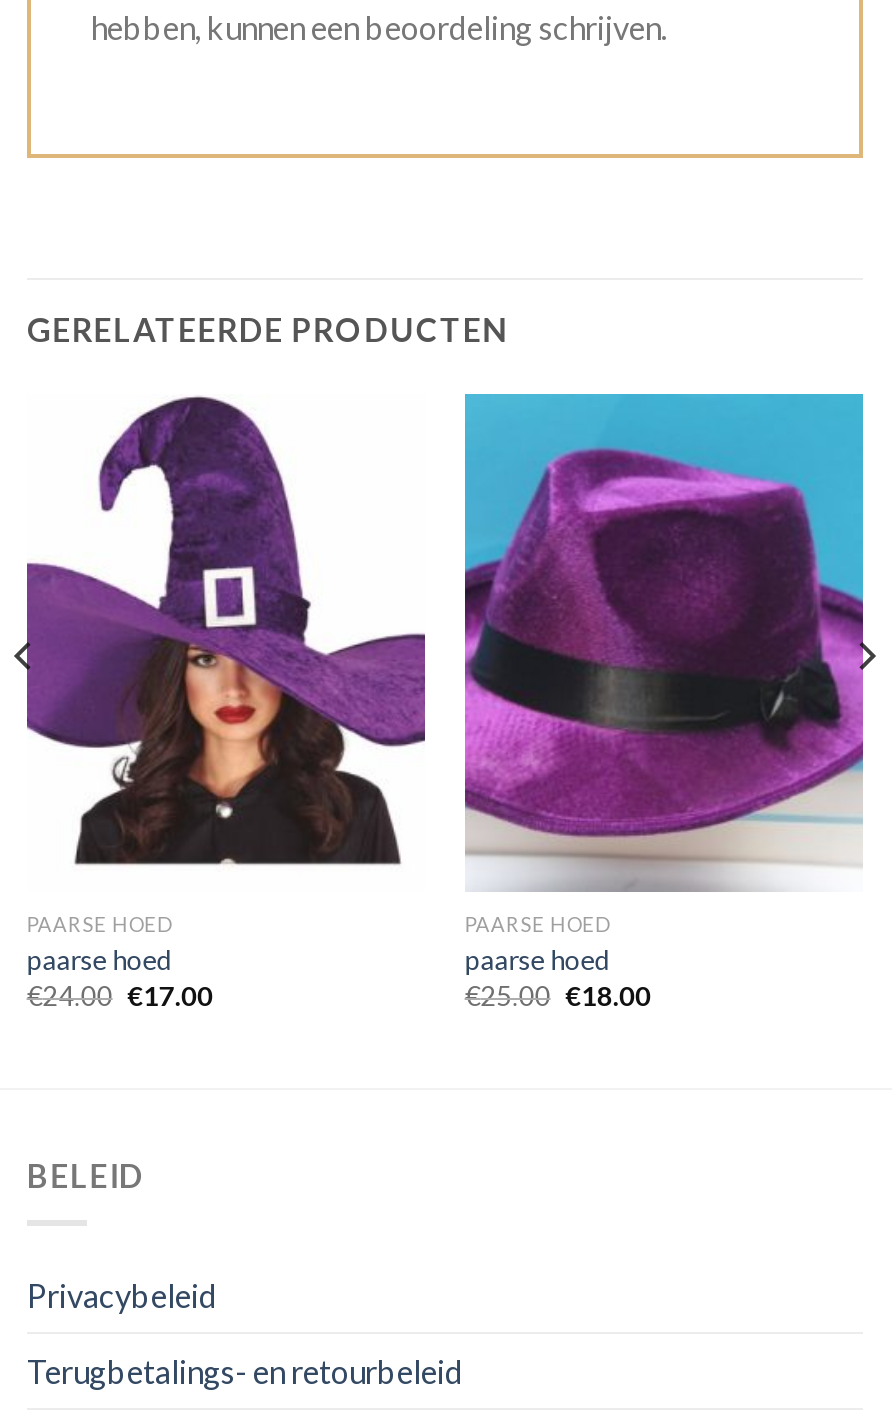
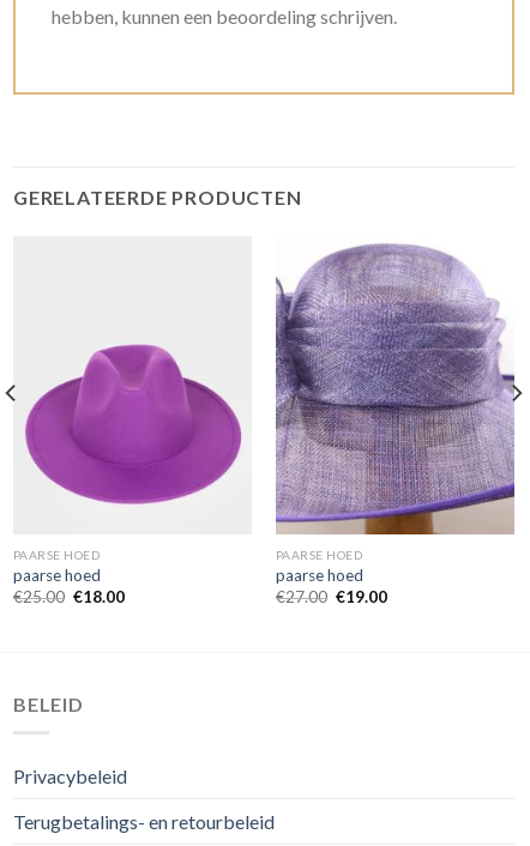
- [image]
+ [image]

- [image]
+ [image]

- €24.00 €17.00
+ €25.00 €18.00

- €25.00 €18.00
+ €27.00 €19.00
